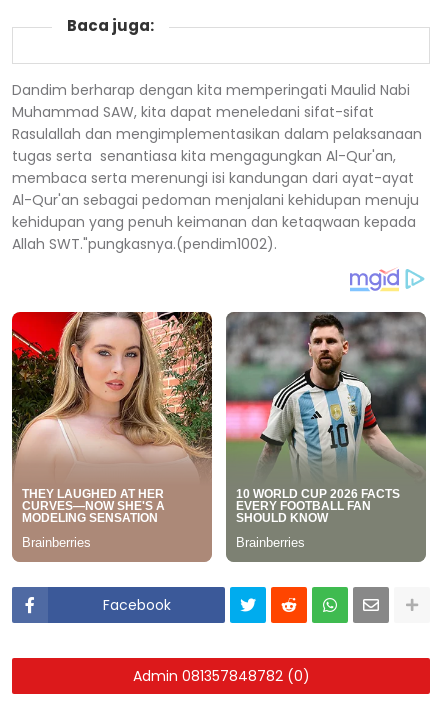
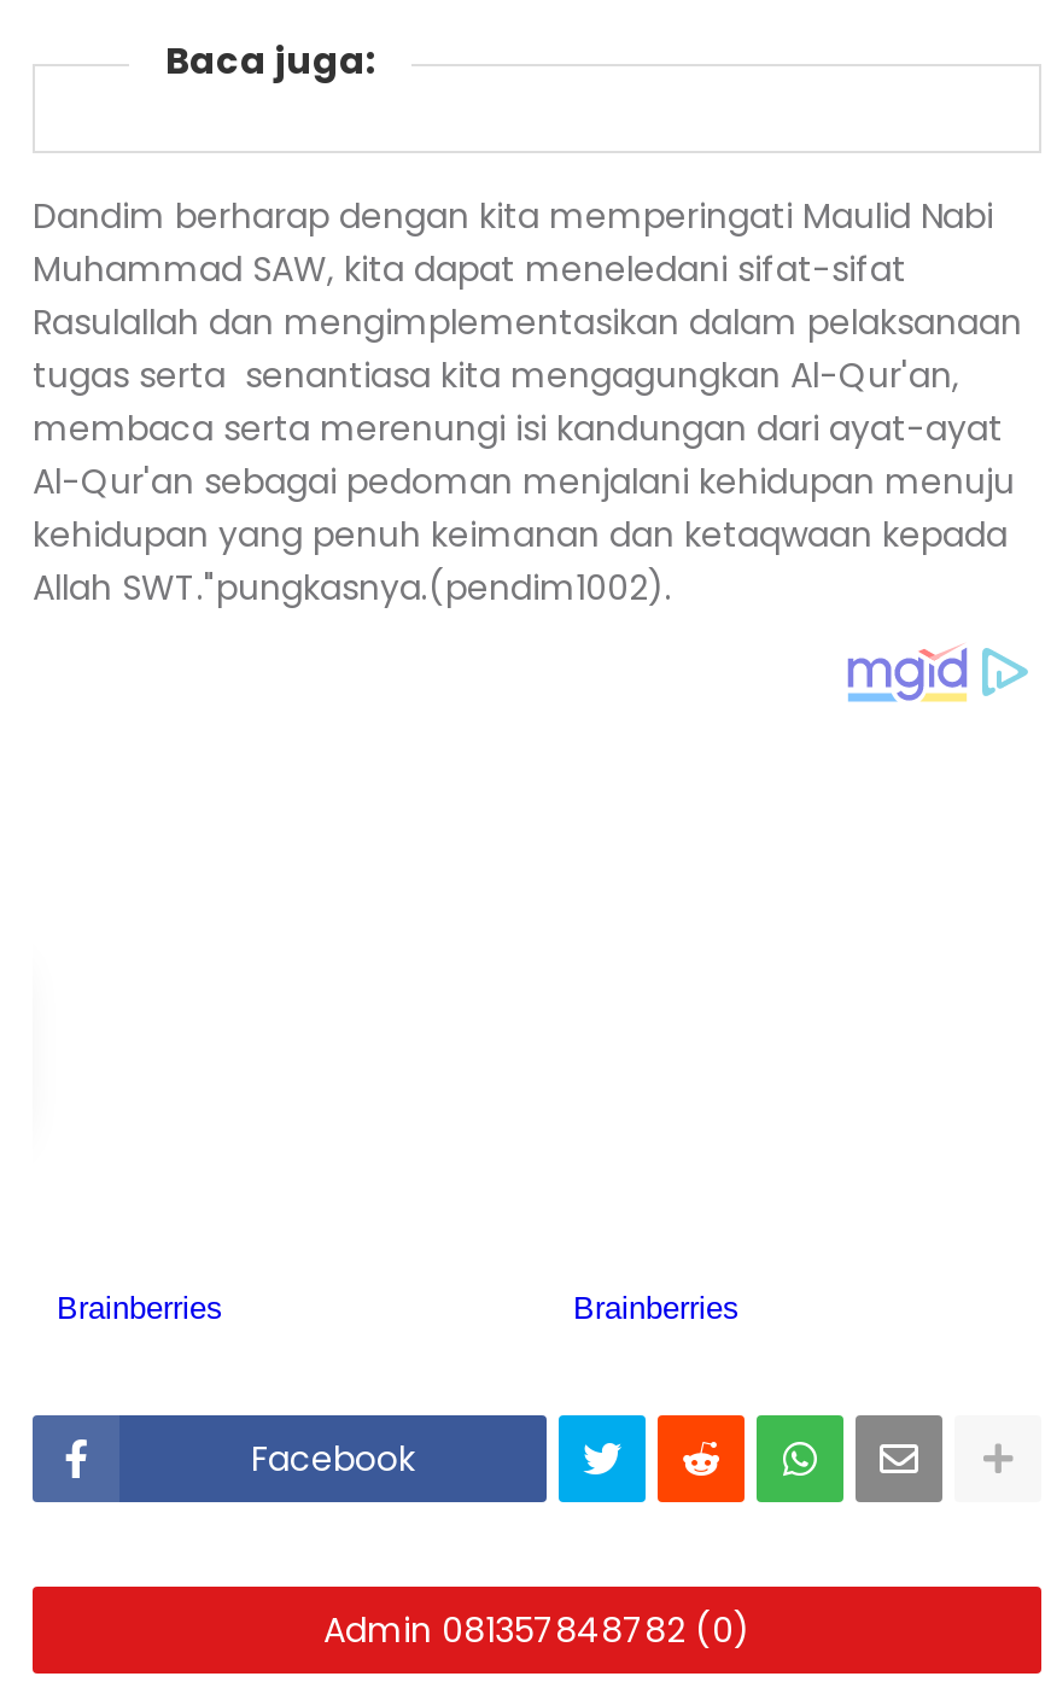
- [image]

- [image]
